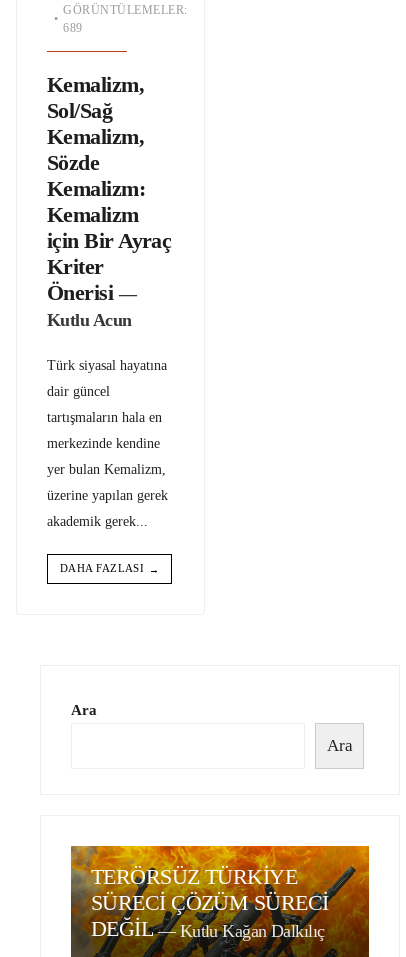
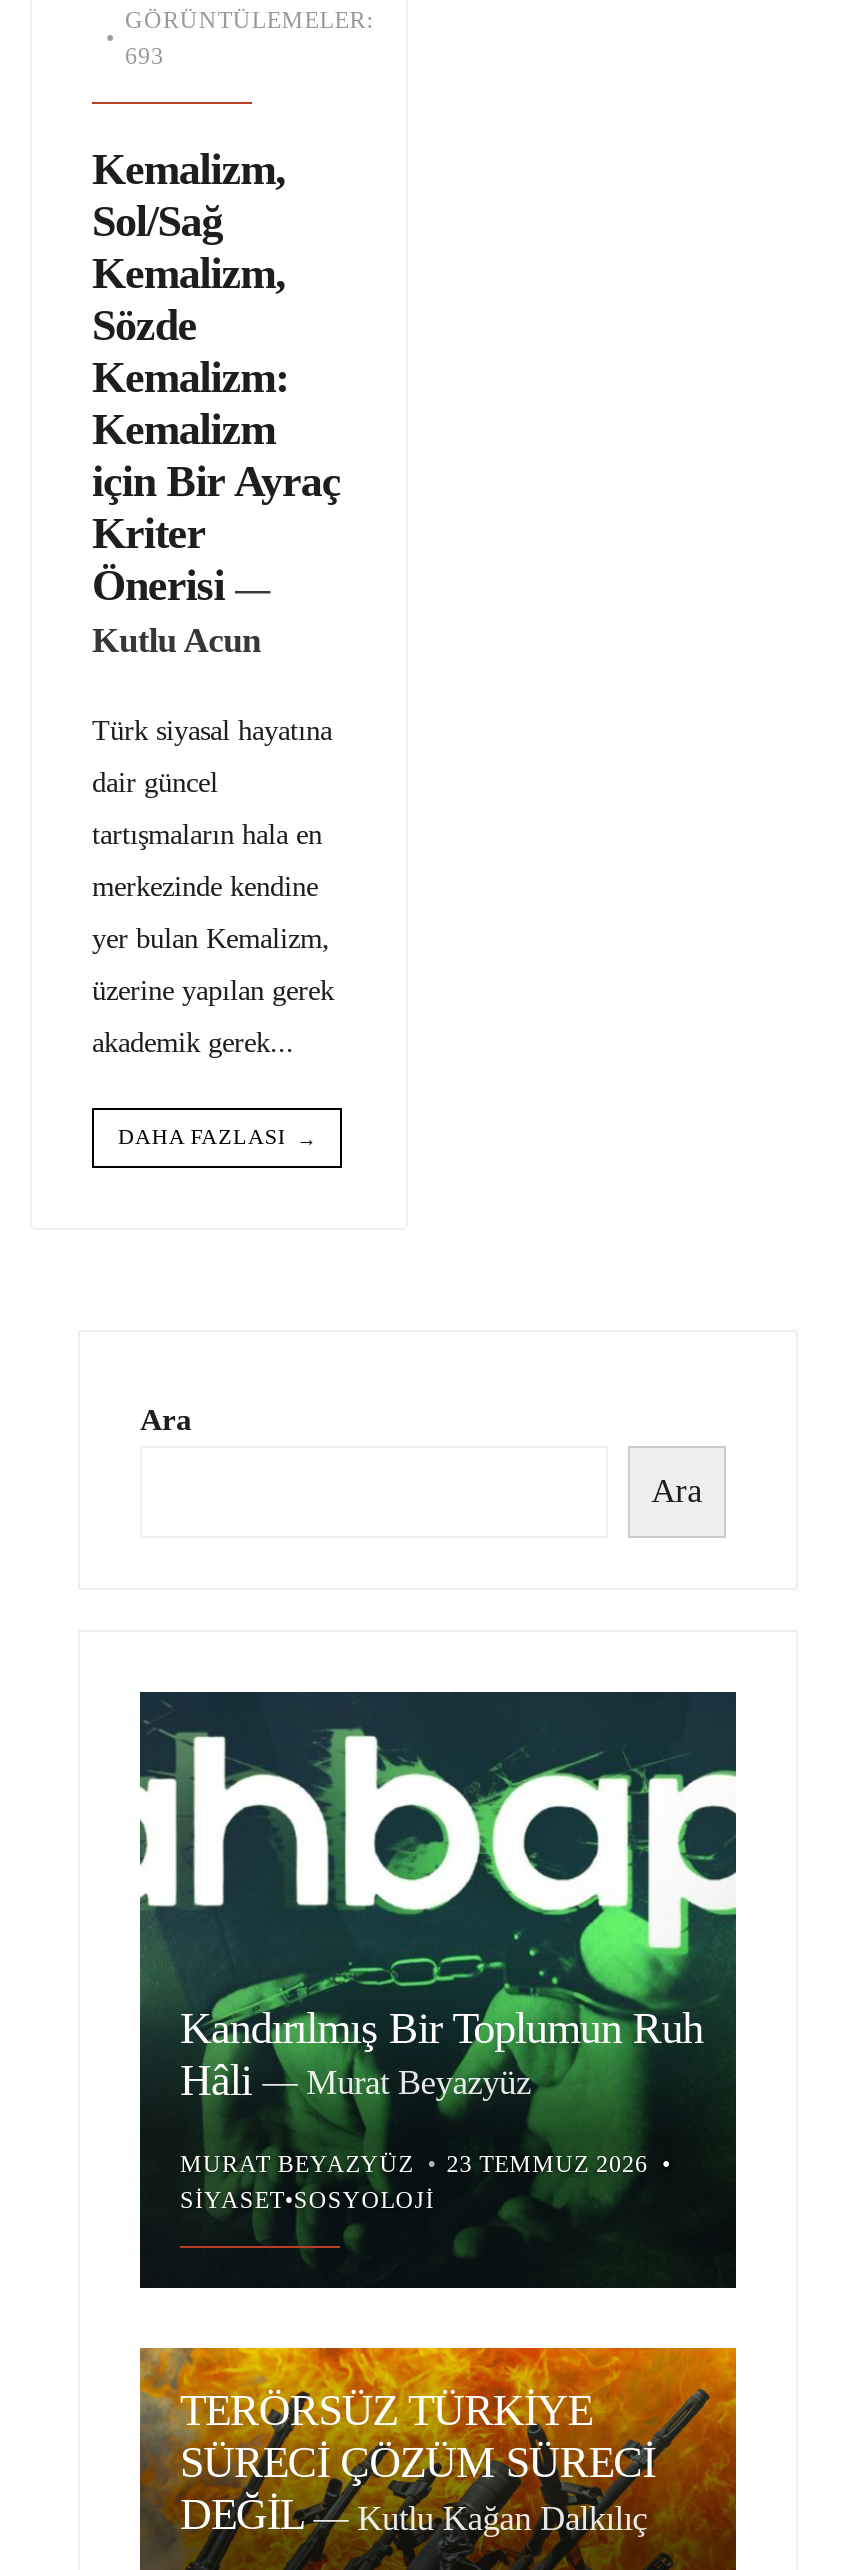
- 689
+ 693

+ [image]
+ Kandırılmış Bir Toplumun Ruh
+ Hâli — Murat Beyazyüz
+ MURAT BEYAZYÜZ • 23 TEMMUZ 2026 •
+ SIYASET•SOSYOLOJI
